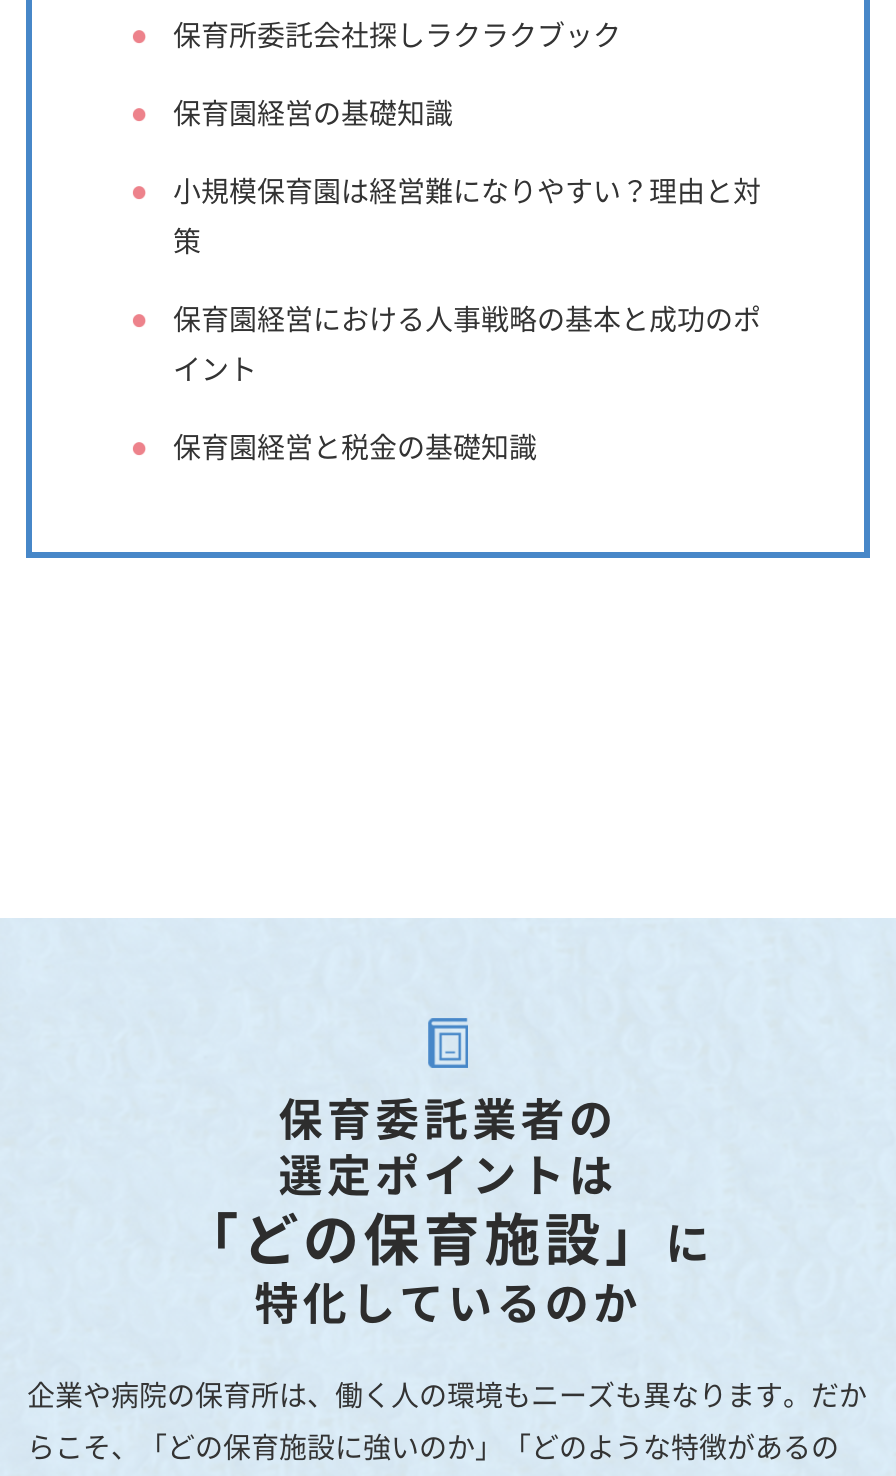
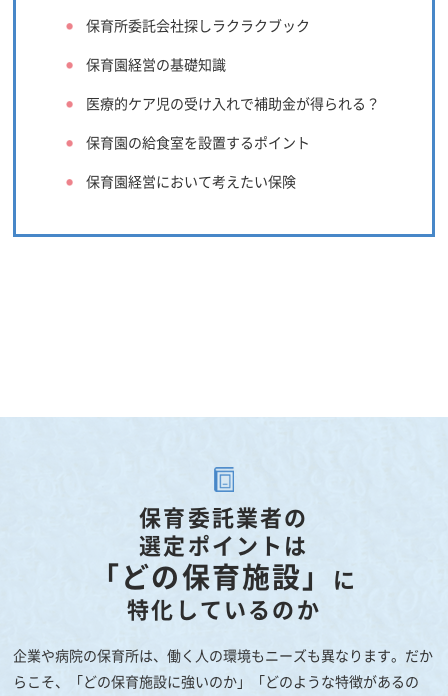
- 小規模保育園は経営難になりやすい？理由と対
- 策
+ 医療的ケア児の受け入れで補助金が得られる？

- 保育園経営における人事戦略の基本と成功のポ
- イント
+ 保育園の給食室を設置するポイント

- 保育園経営と税金の基礎知識
+ 保育園経営において考えたい保険
